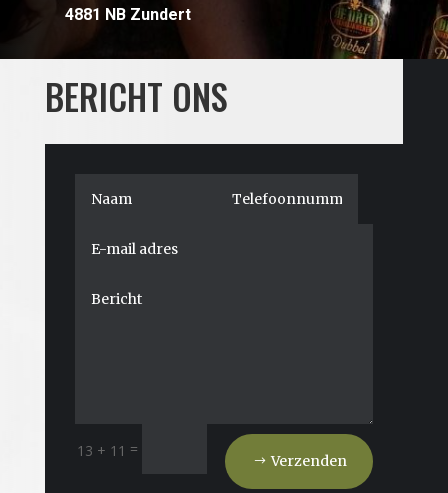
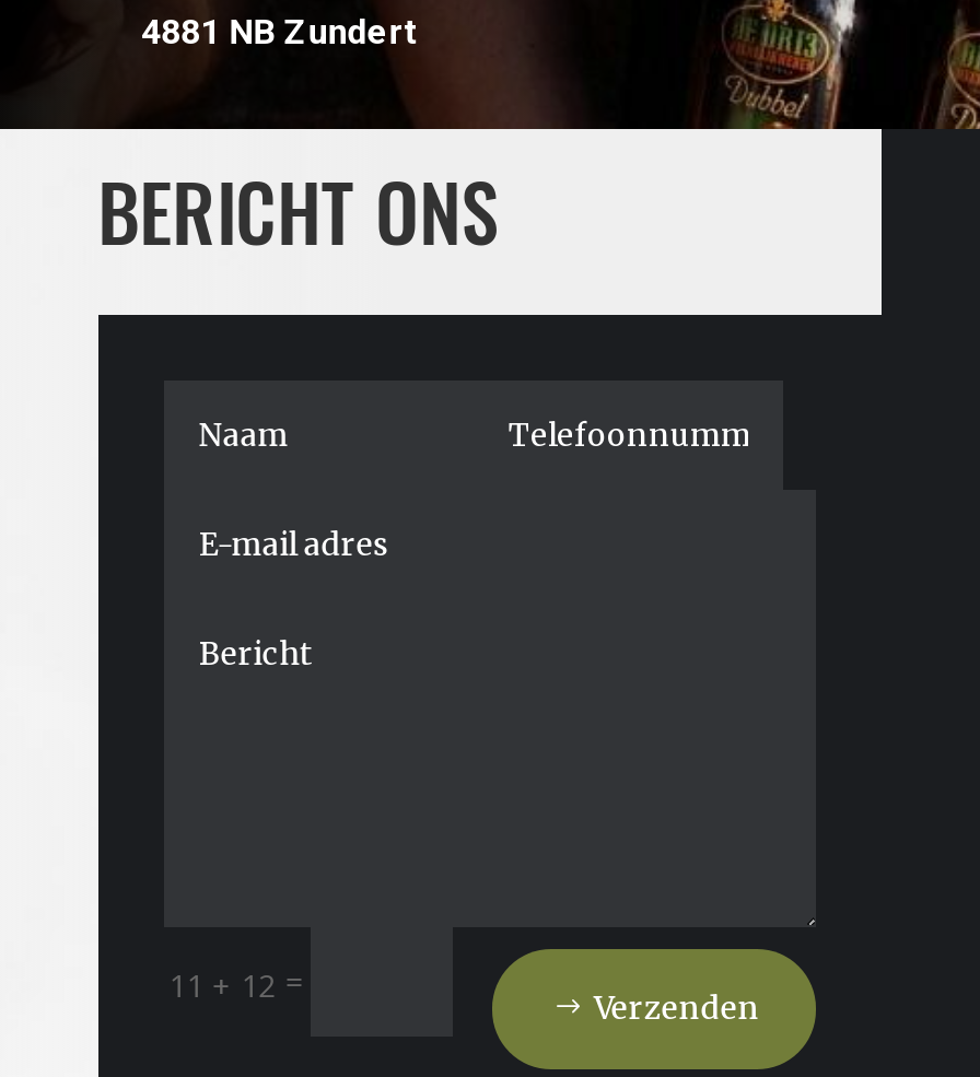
- 13 + 11 =
+ 11 + 12 =
